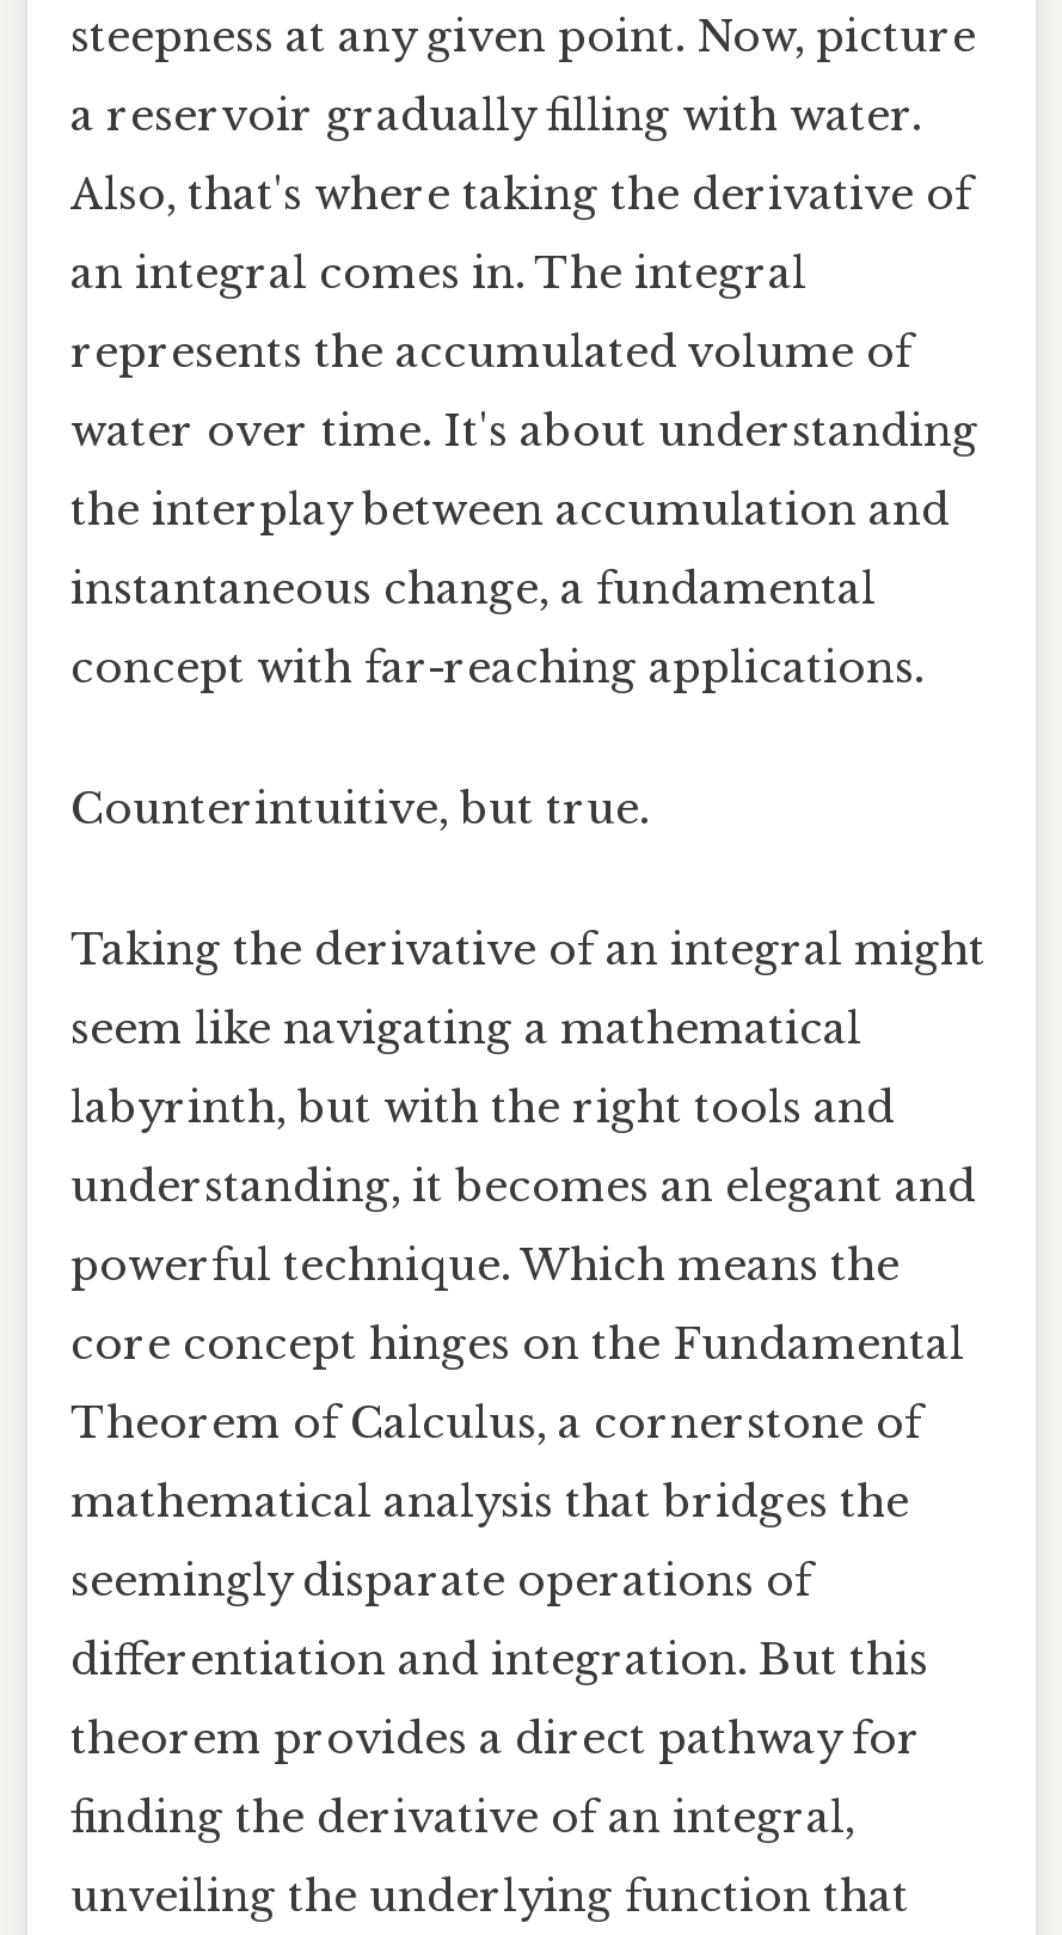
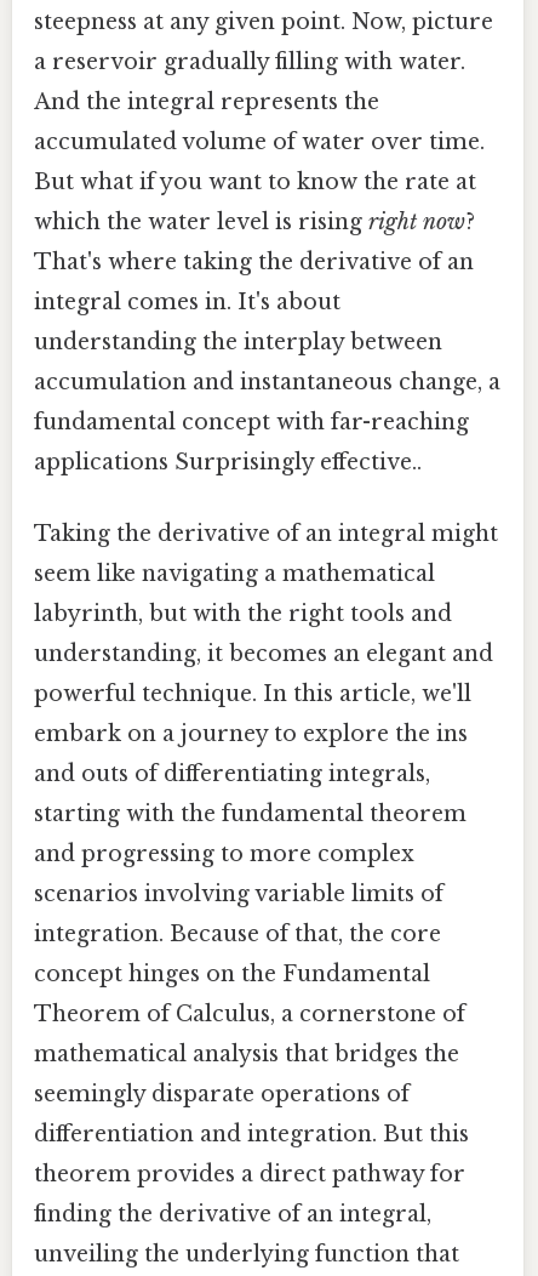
- Also, that's where taking the derivative of
- an integral comes in. The integral
- represents the accumulated volume of
- water over time. It's about understanding
- the interplay between accumulation and
- instantaneous change, a fundamental
- concept with far-reaching applications.
- Counterintuitive, but true.
+ And the integral represents the
+ accumulated volume of water over time.
+ But what if you want to know the rate at
+ which the water level is rising right now?
+ That's where taking the derivative of an
+ integral comes in. It's about
+ understanding the interplay between
+ accumulation and instantaneous change, a
+ fundamental concept with far-reaching
+ applications Surprisingly effective..

- powerful technique. Which means the
- core concept hinges on the Fundamental
+ powerful technique. In this article, we'll
+ embark on a journey to explore the ins
+ and outs of differentiating integrals,
+ starting with the fundamental theorem
+ and progressing to more complex
+ scenarios involving variable limits of
+ integration. Because of that, the core
+ concept hinges on the Fundamental
